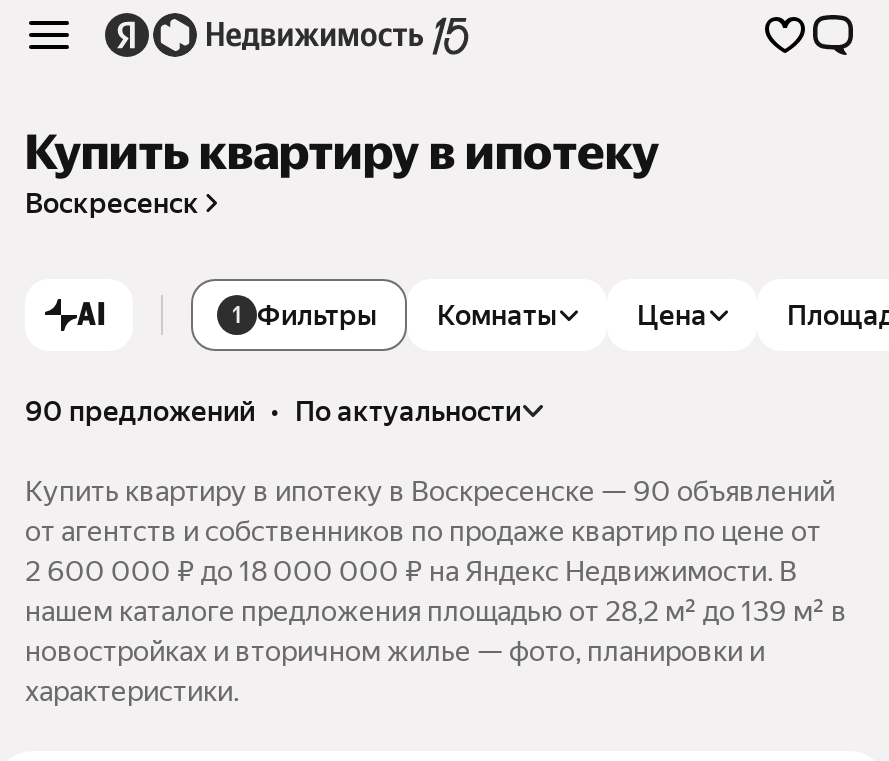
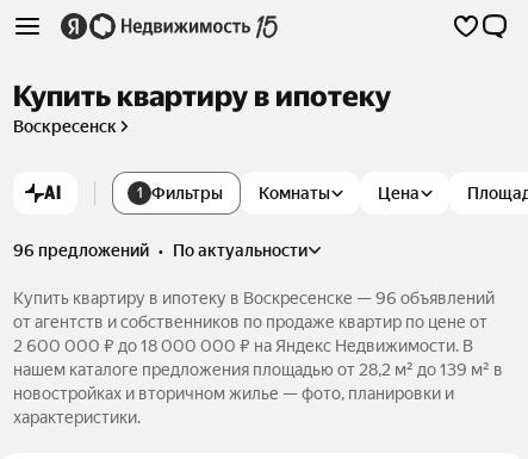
- 90 предложений • по актуальности
+ 96 предложений • по актуальности

- Купить квартиру в ипотеку в Воскресенске — 90 объявлений
+ Купить квартиру в ипотеку в Воскресенске — 96 объявлений
